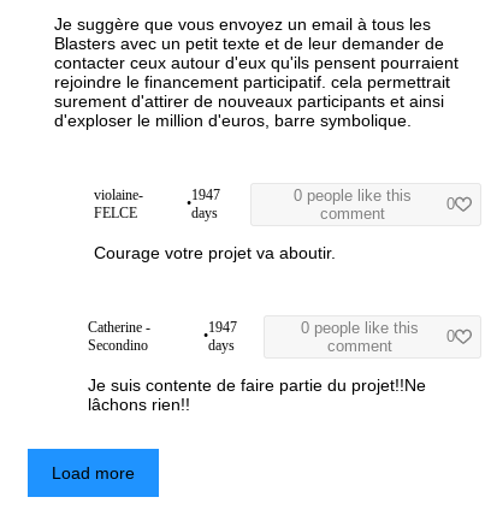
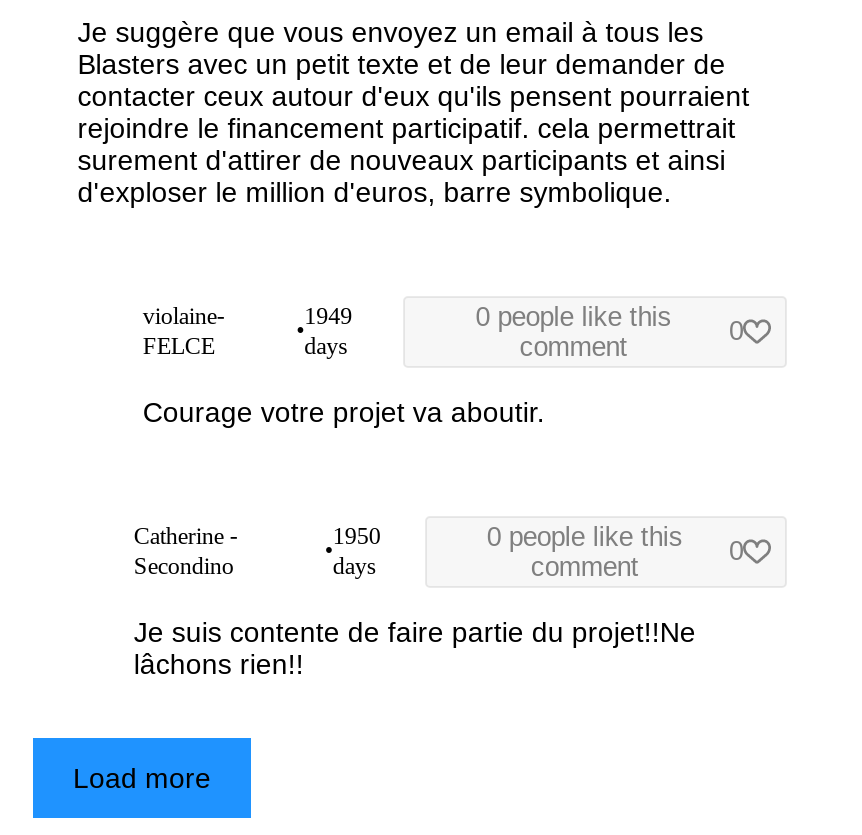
- 1947
+ 1949

- 1947
+ 1950
